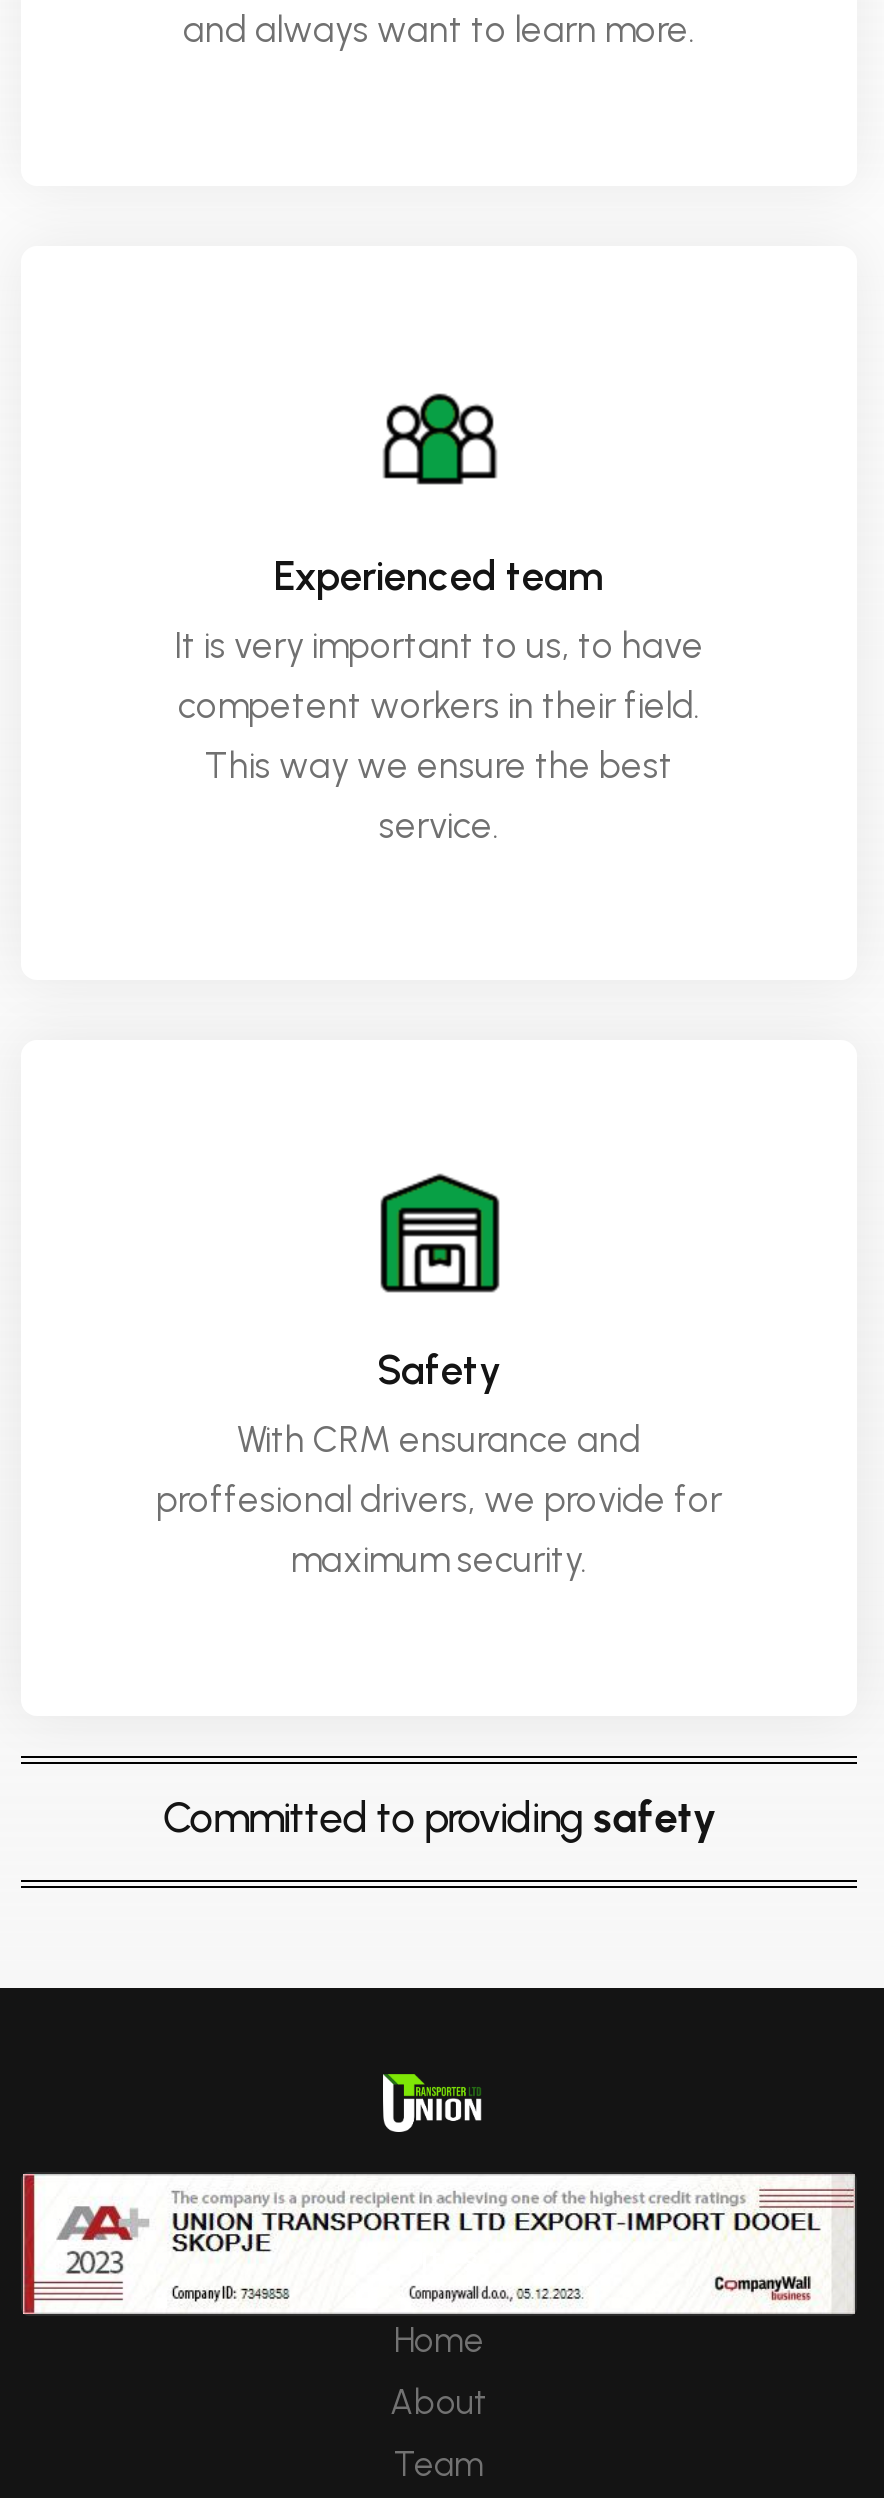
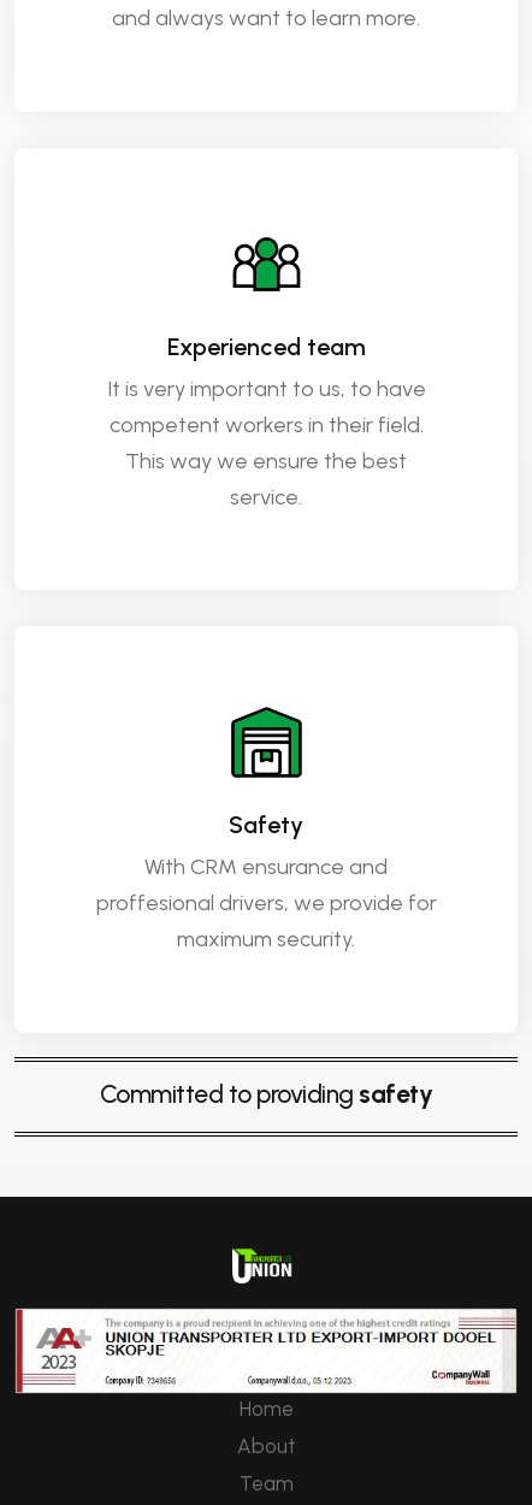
- Committed to providing s uppor t
+ Committed to providing safety
